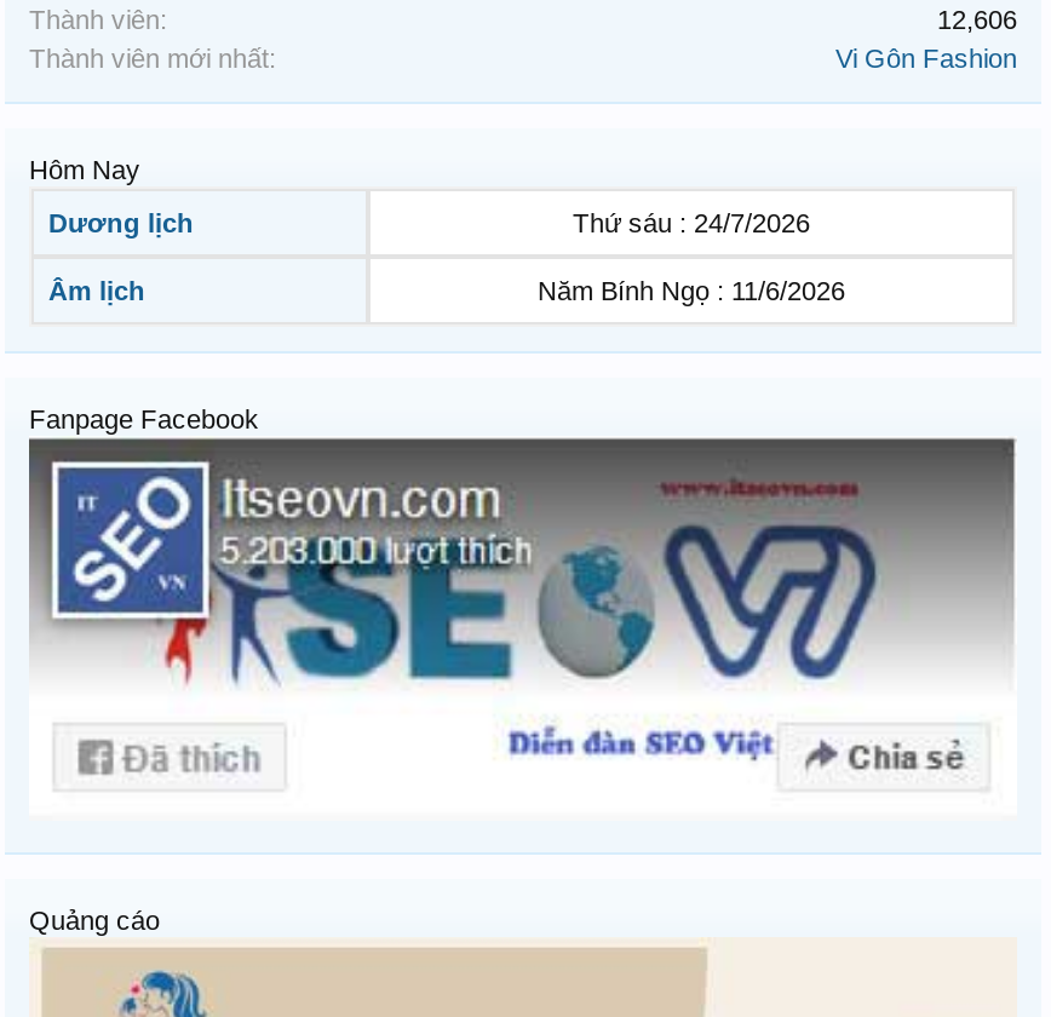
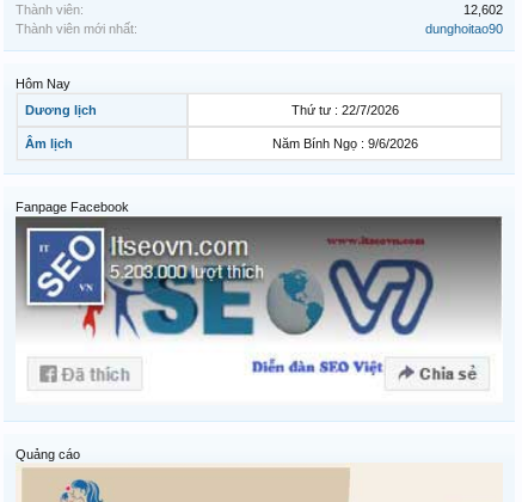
- 12,606
+ 12,602

- Vi Gôn Fashion
+ dunghoitao90

- Thứ sáu : 24/7/2026
+ Thứ tư : 22/7/2026

- Năm Bính Ngọ : 11/6/2026
+ Năm Bính Ngọ : 9/6/2026
